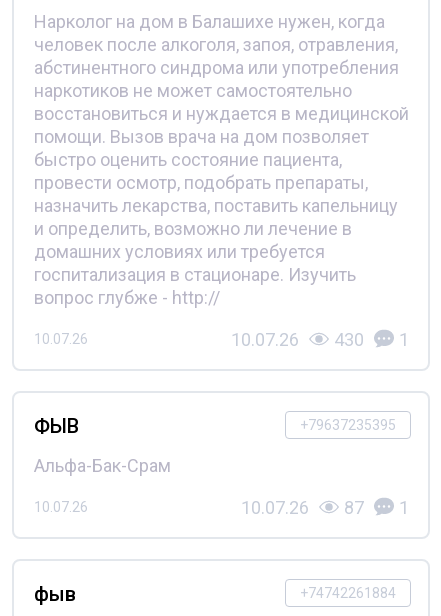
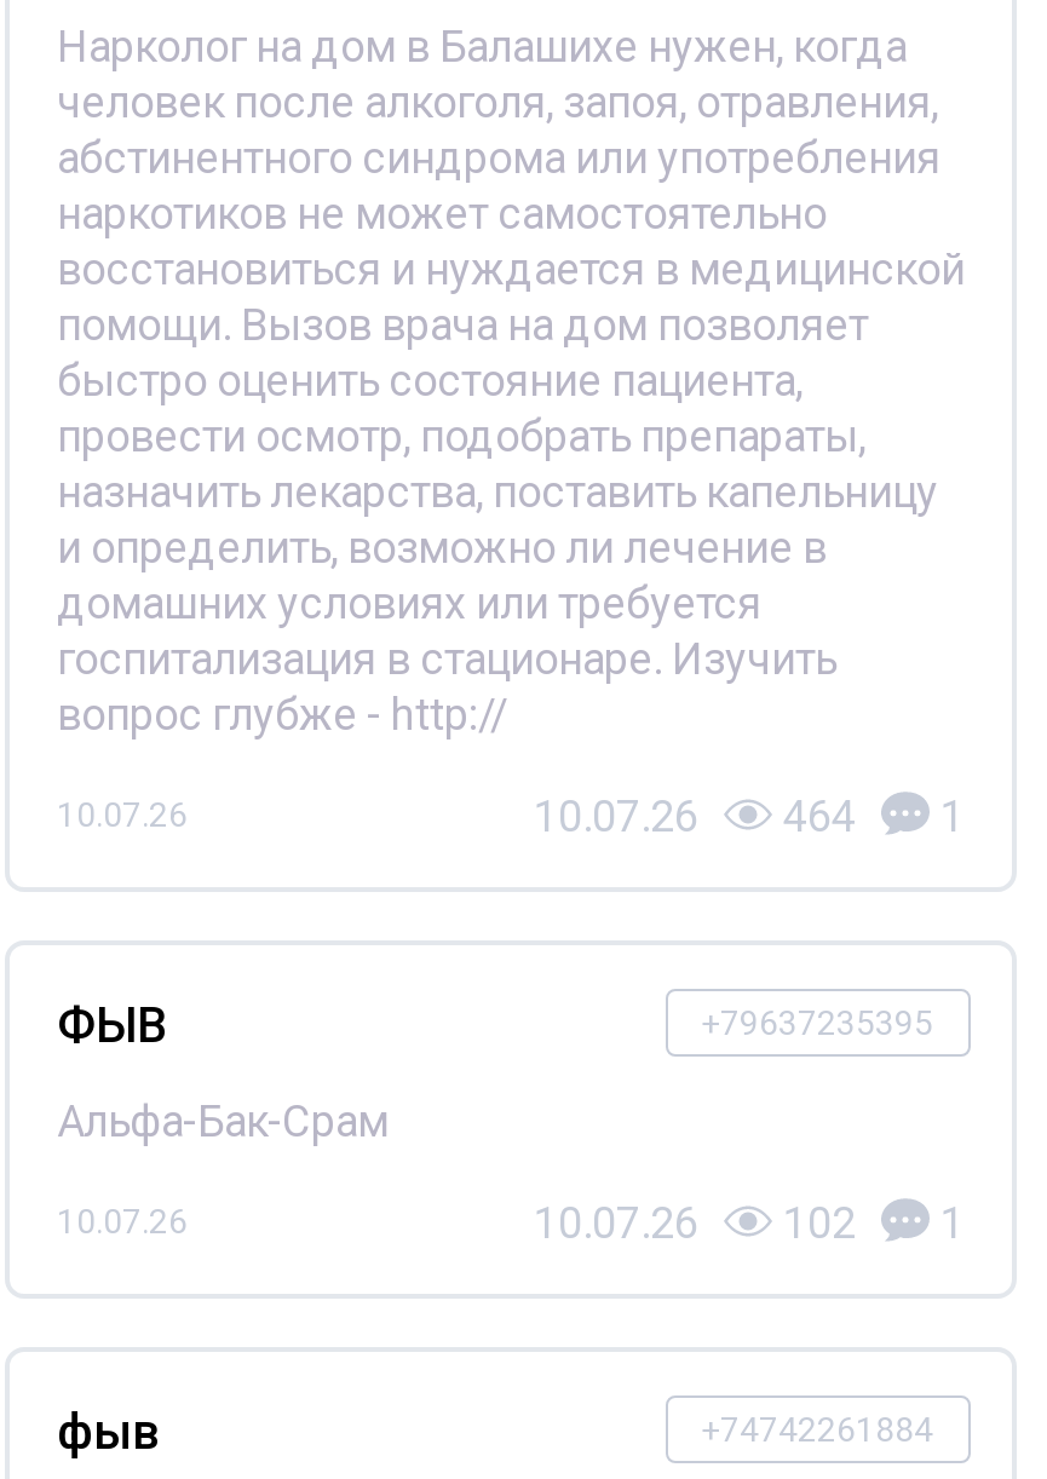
- 10.07.26 430 1
+ 10.07.26 464 1

- 10.07.26 87 1
+ 10.07.26 102 1
